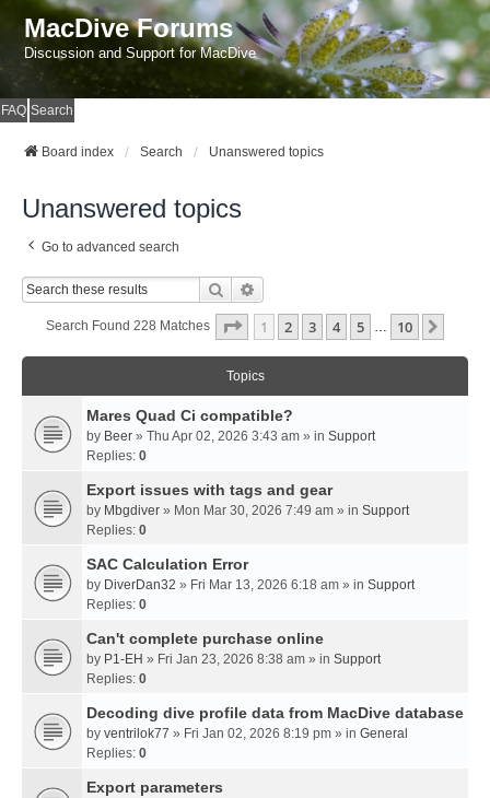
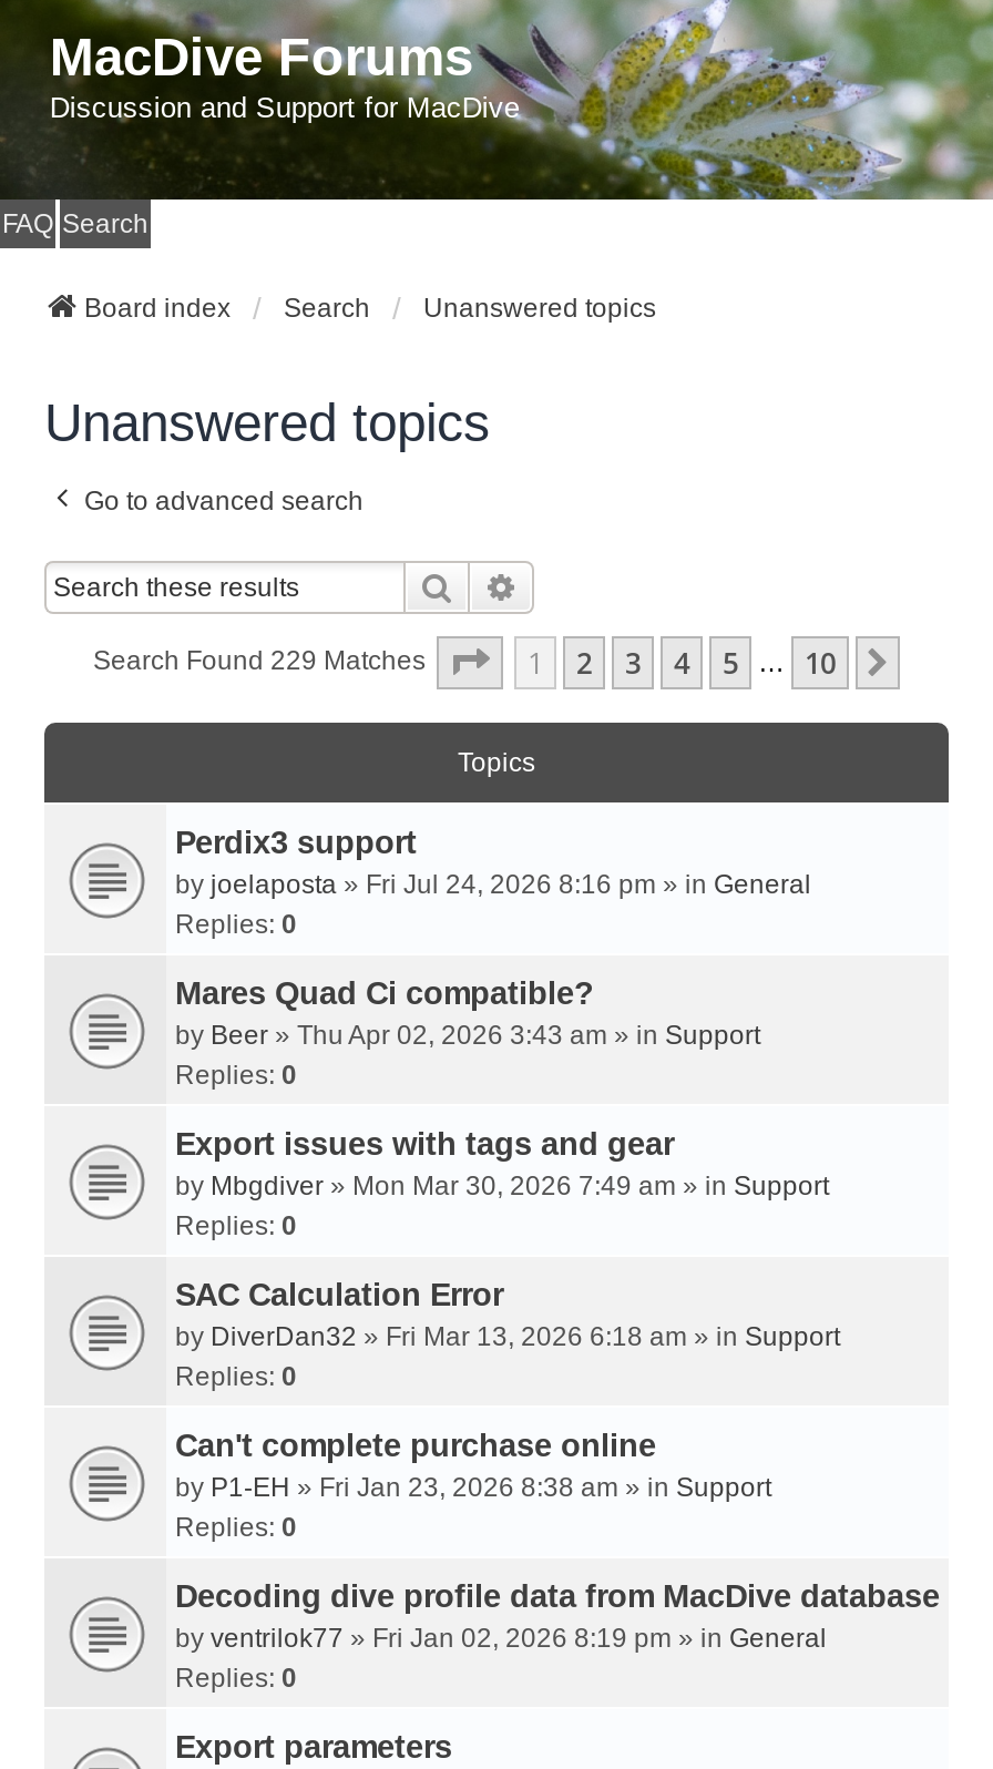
- Search Found 228 Matches
+ Search Found 229 Matches

+ Perdix3 support
+ by joelaposta» Fri Jul 24, 2026 8:16 pm » in General
+ Replies: 0
